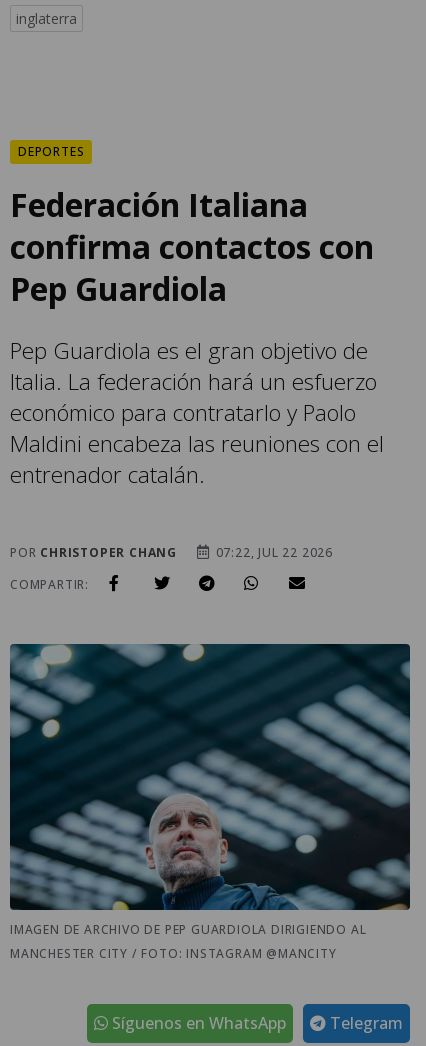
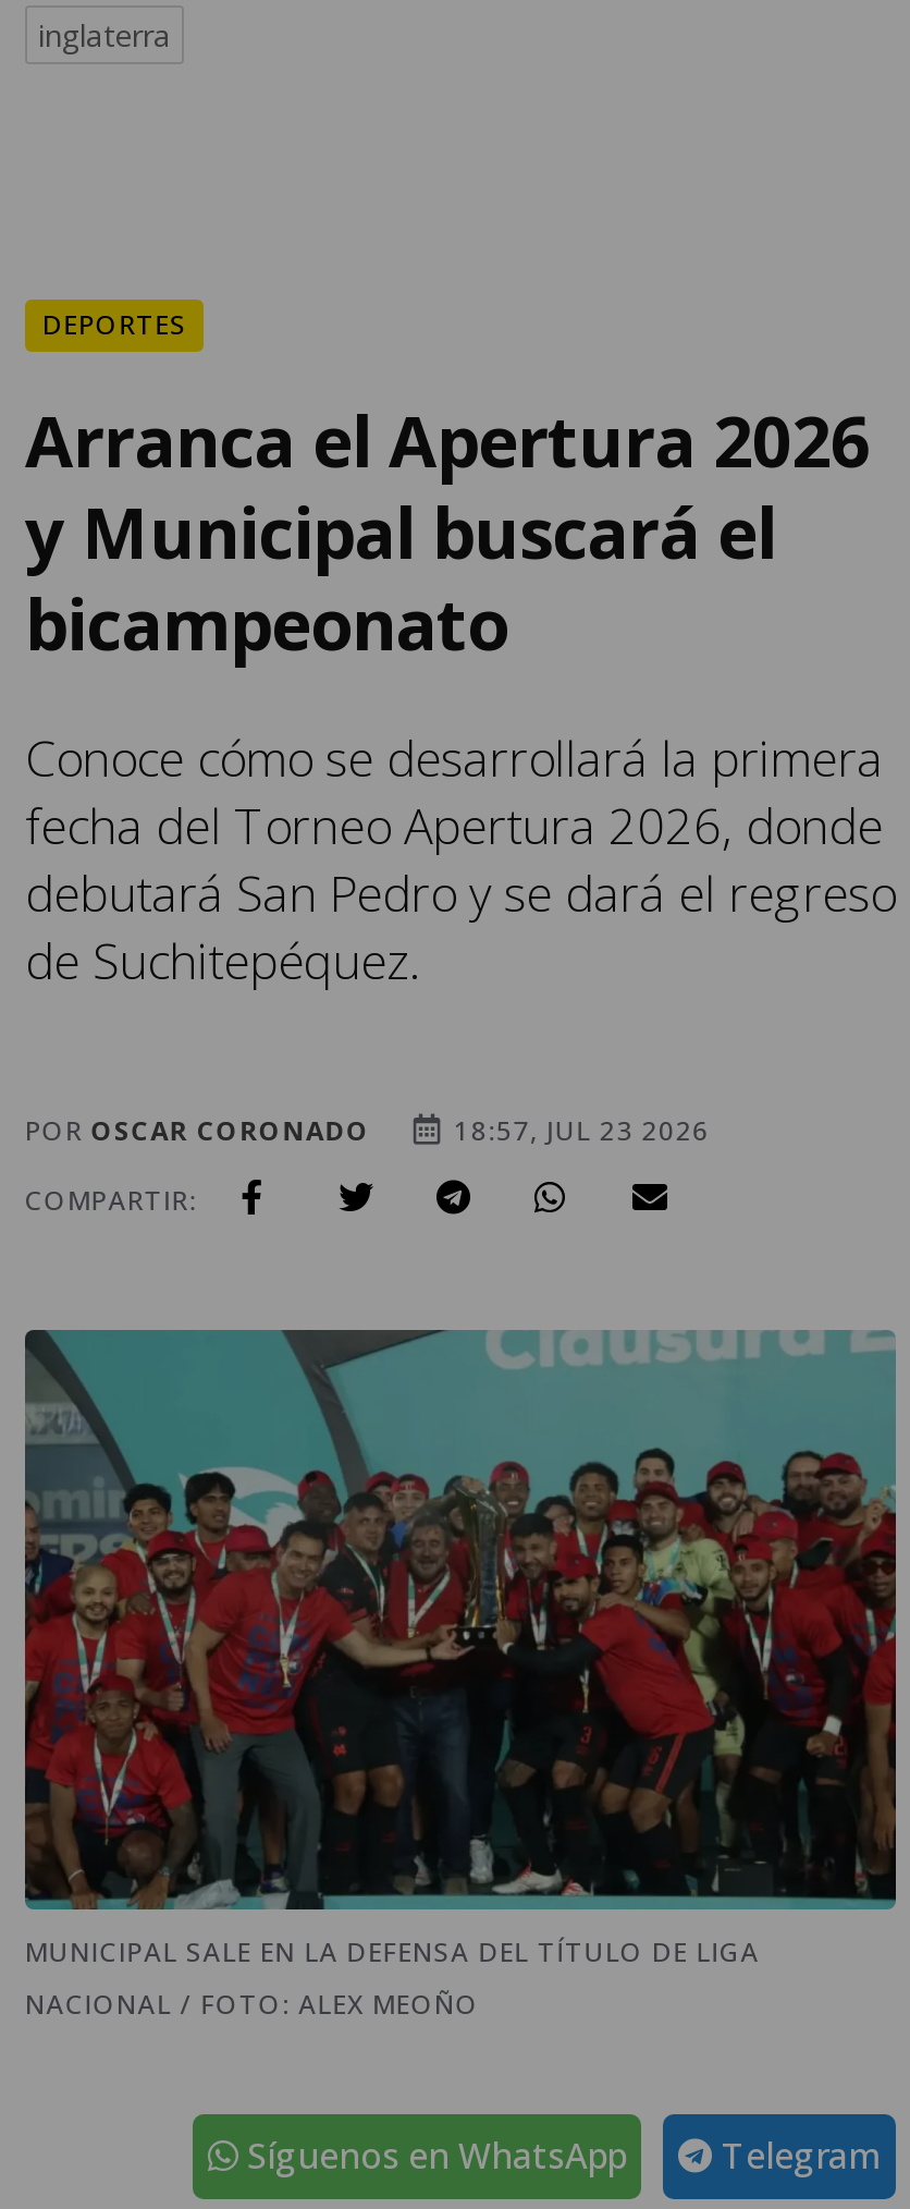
- Federación Italiana
- confirma contactos con
- Pep Guardiola
+ Arranca el Apertura 2026
+ y Municipal buscará el
+ bicampeonato

- Pep Guardiola es el gran objetivo de
- Italia. La federación hará un esfuerzo
- económico para contratarlo y Paolo
- Maldini encabeza las reuniones con el
- entrenador catalán.
+ Conoce cómo se desarrollará la primera
+ fecha del Torneo Apertura 2026, donde
+ debutará San Pedro y se dará el regreso
+ de Suchitepéquez.

- POR CHRISTOPER CHANG
- 07:22, JUL 22 2026
+ POR OSCAR CORONADO
+ 18:57, JUL 23 2026

- [image]
- IMAGEN DE ARCHIVO DE PEP GUARDIOLA DIRIGIENDO AL
- MANCHESTER CITY / FOTO: INSTAGRAM @MANCITY
+ [image]
+ MUNICIPAL SALE EN LA DEFENSA DEL TÍTULO DE LIGA
+ NACIONAL / FOTO: ALEX MEOÑO
